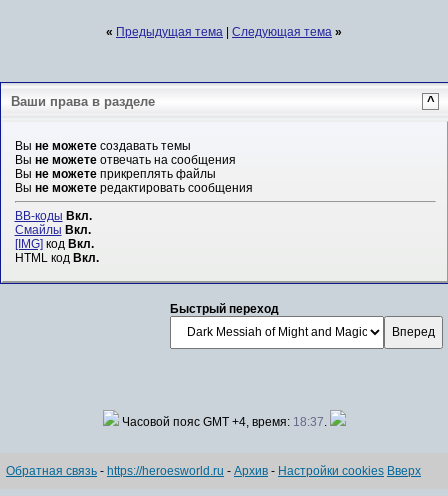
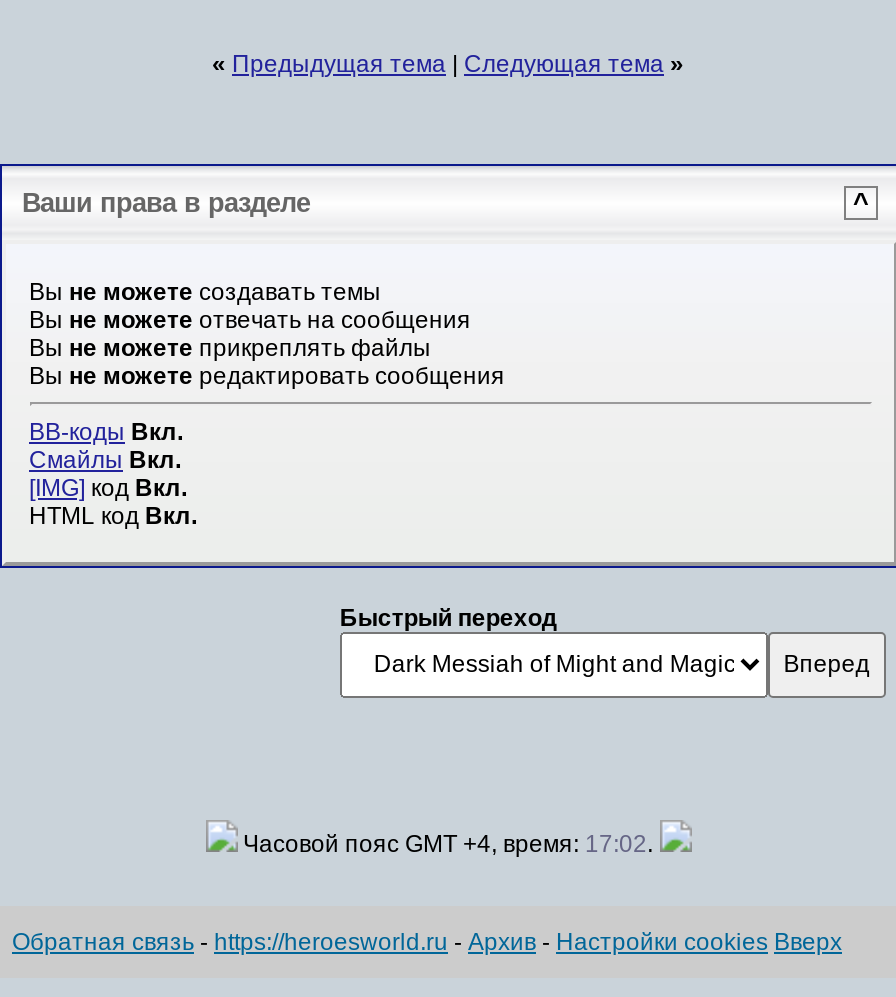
- Часовой пояс GMT +4, время: 18:37.
+ Часовой пояс GMT +4, время: 17:02.
